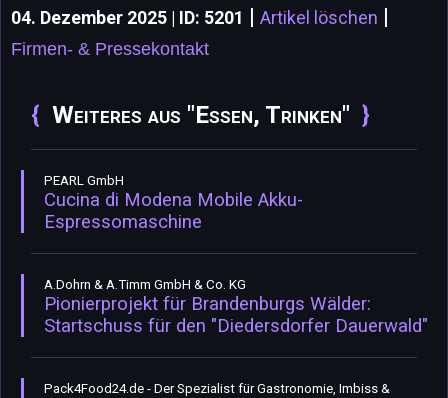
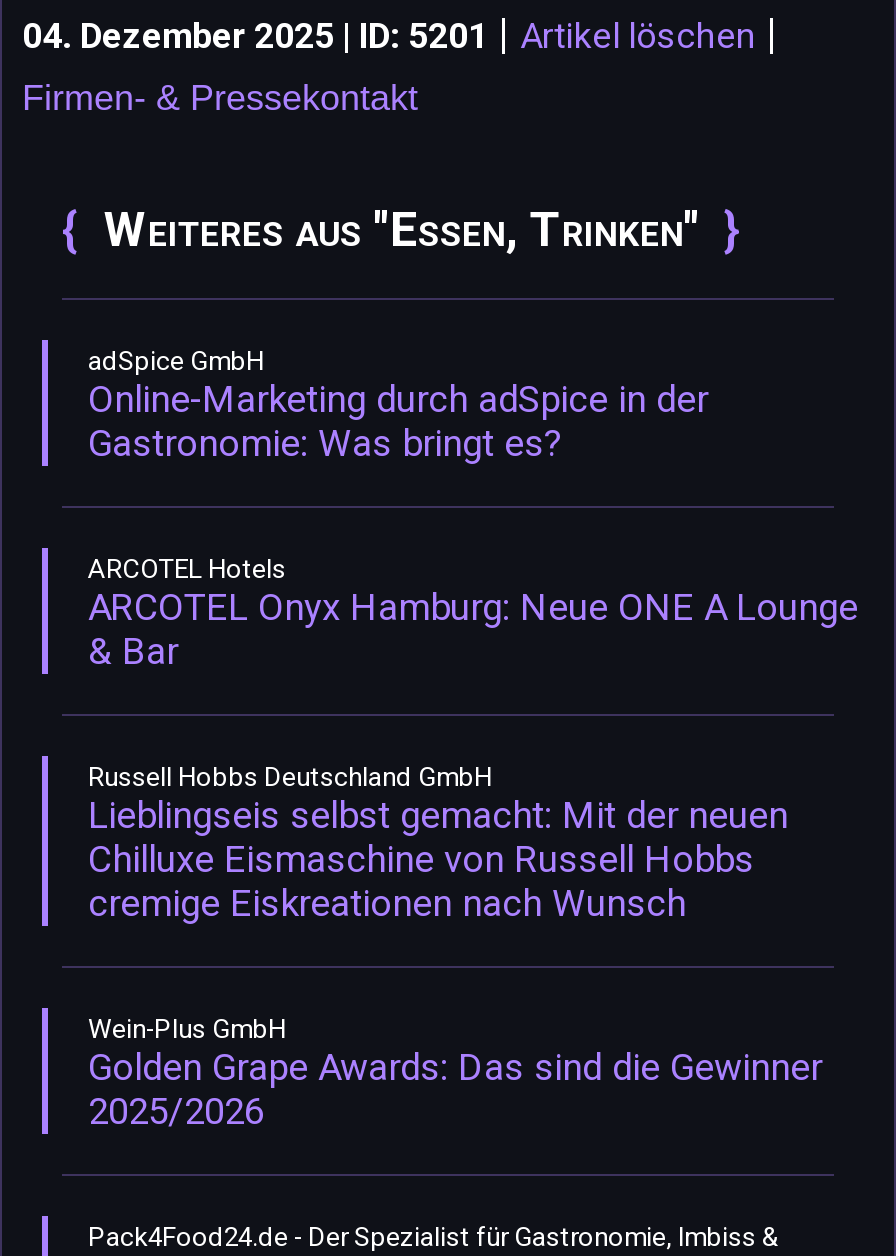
- PEARL GmbH
- Cucina di Modena Mobile Akku-
- Espressomaschine
- A.Dohrn & A.Timm GmbH & Co. KG
- Pionierprojekt für Brandenburgs Wälder:
- Startschuss für den "Diedersdorfer Dauerwald"
+ adSpice GmbH
+ Online-Marketing durch adSpice in der
+ Gastronomie: Was bringt es?
+ ARCOTEL Hotels
+ ARCOTEL Onyx Hamburg: Neue ONE A Lounge
+ & Bar
+ Russell Hobbs Deutschland GmbH
+ Lieblingseis selbst gemacht: Mit der neuen
+ Chilluxe Eismaschine von Russell Hobbs
+ cremige Eiskreationen nach Wunsch
+ Wein-Plus GmbH
+ Golden Grape Awards: Das sind die Gewinner
+ 2025/2026
